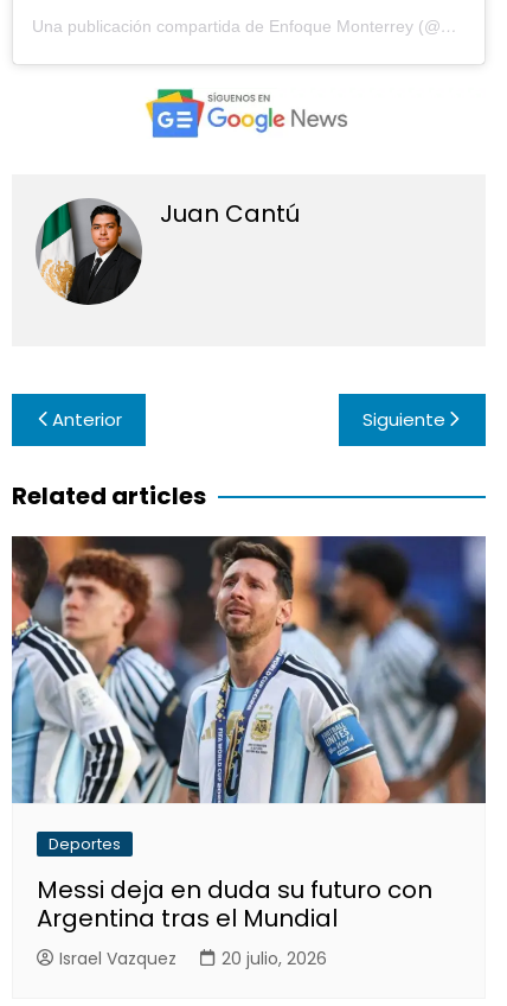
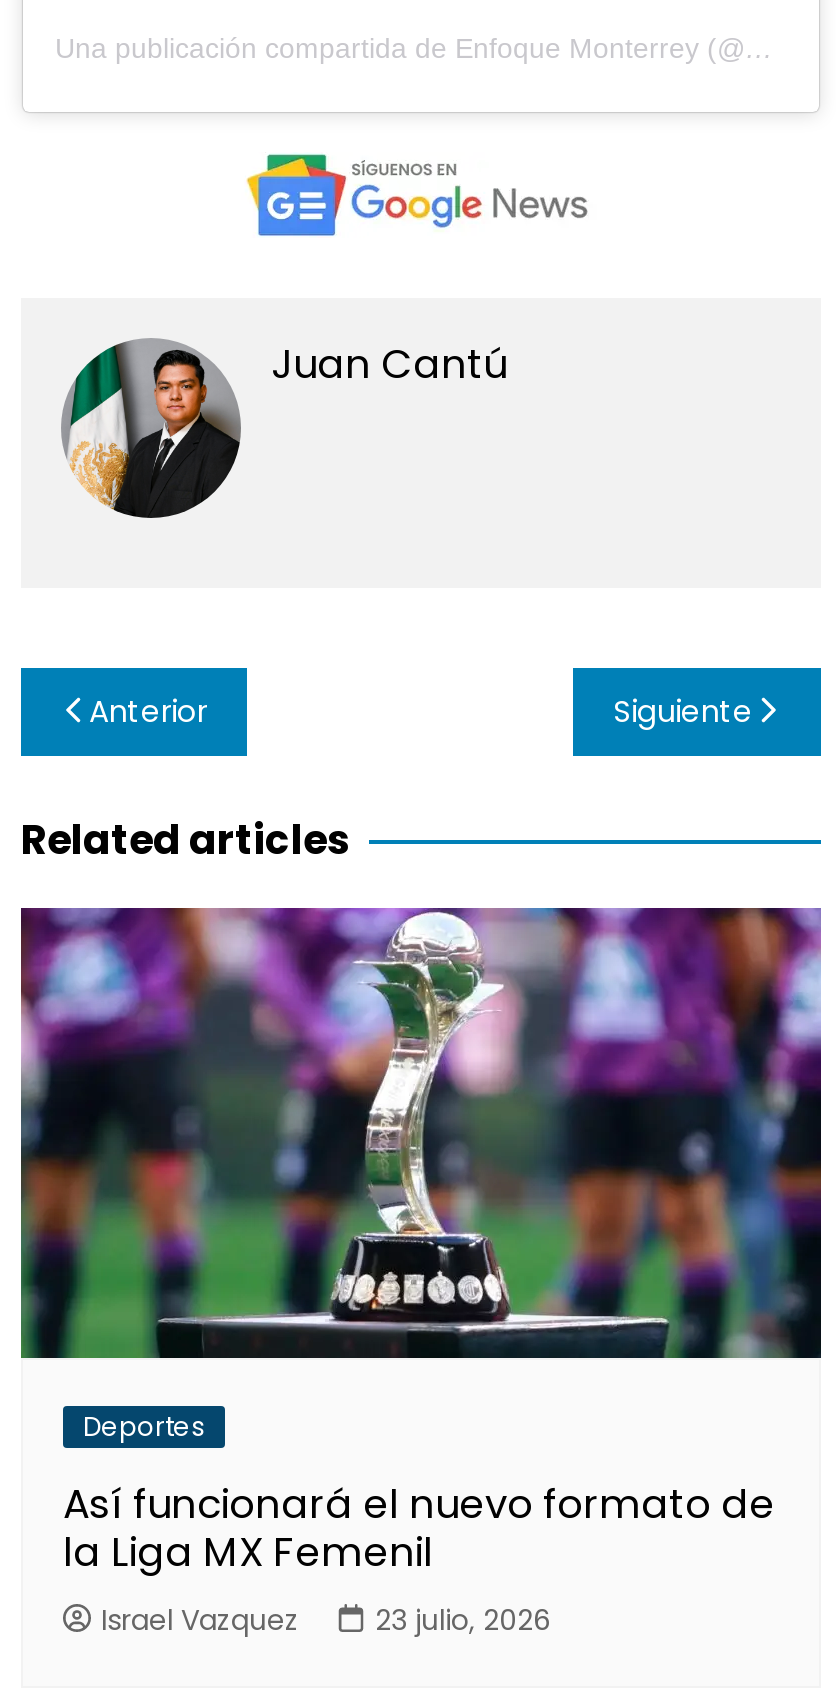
- [image]
+ [image]

- Messi deja en duda su futuro con
- Argentina tras el Mundial
+ Así funcionará el nuevo formato de
+ la Liga MX Femenil

- Israel Vazquez 20 julio, 2026
+ Israel Vazquez 23 julio, 2026
